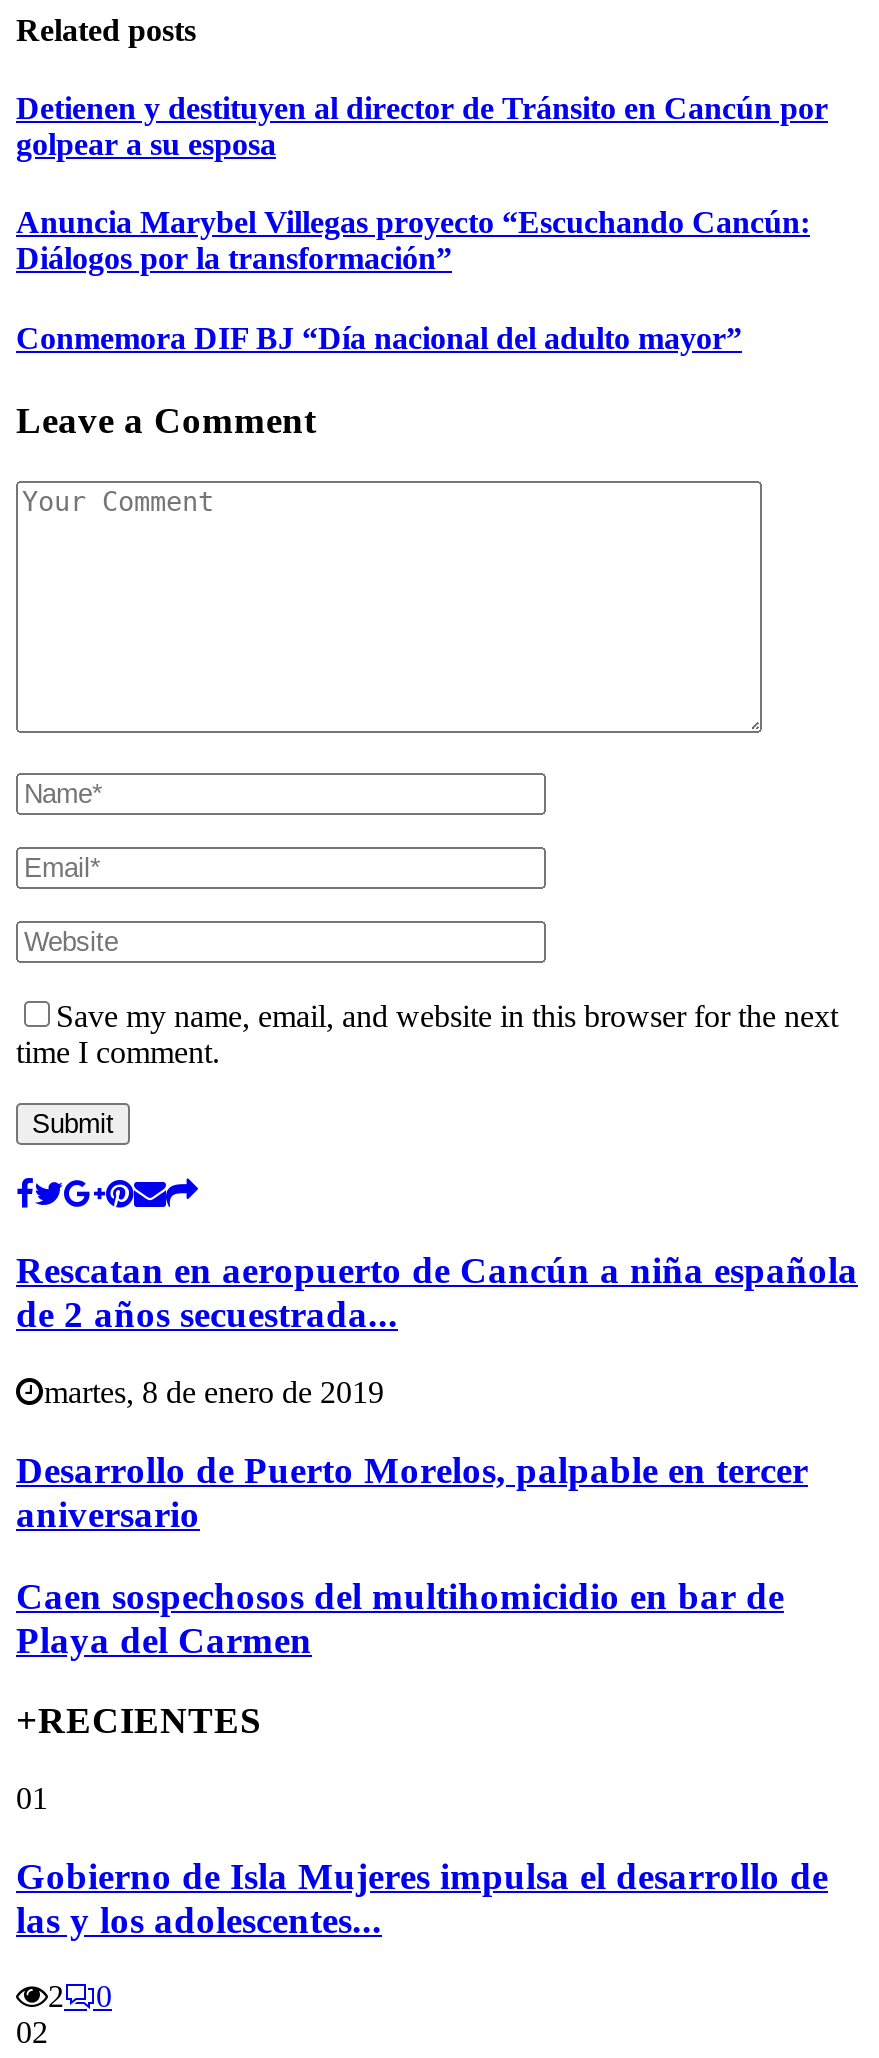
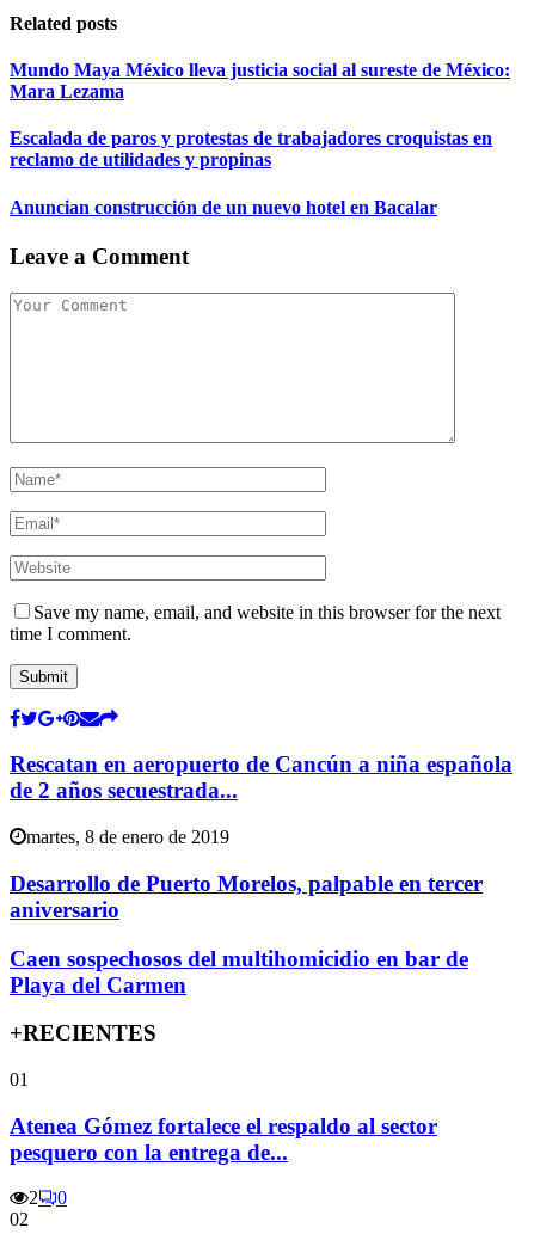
- Detienen y destituyen al director de Tránsito en Cancún por
- golpear a su esposa
+ Mundo Maya México lleva justicia social al sureste de México:
+ Mara Lezama

- Anuncia Marybel Villegas proyecto “Escuchando Cancún:
- Diálogos por la transformación”
+ Escalada de paros y protestas de trabajadores croquistas en
+ reclamo de utilidades y propinas

- Conmemora DIF BJ “Día nacional del adulto mayor”
+ Anuncian construcción de un nuevo hotel en Bacalar

- Gobierno de Isla Mujeres impulsa el desarrollo de
- las y los adolescentes...
+ Atenea Gómez fortalece el respaldo al sector
+ pesquero con la entrega de...
